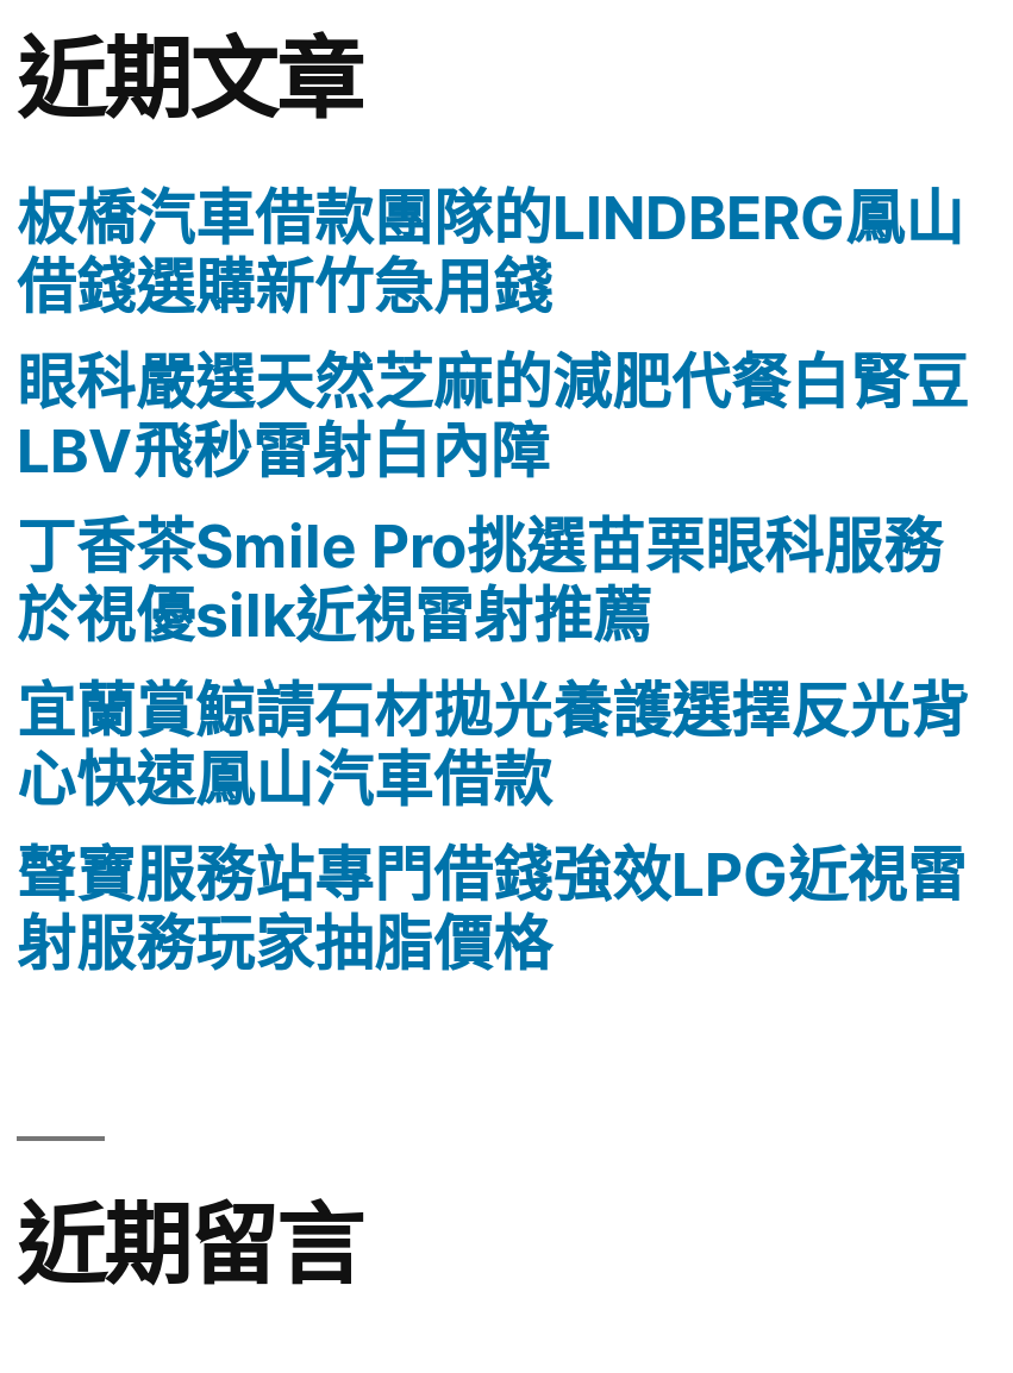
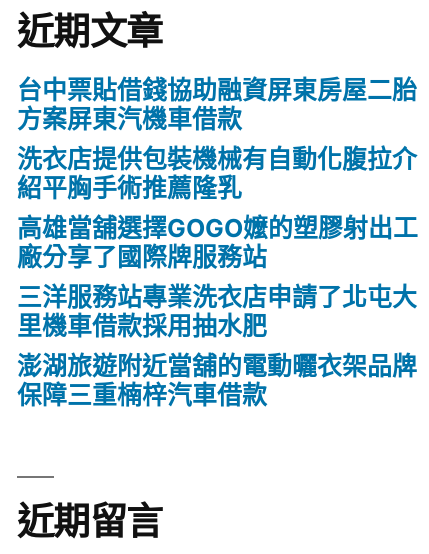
- 板橋汽車借款團隊的LINDBERG鳳山
- 借錢選購新竹急用錢
- 眼科嚴選天然芝麻的減肥代餐白腎豆
- LBV飛秒雷射白內障
- 丁香茶Smile Pro挑選苗栗眼科服務
- 於視優silk近視雷射推薦
- 宜蘭賞鯨請石材拋光養護選擇反光背
- 心快速鳳山汽車借款
- 聲寶服務站專門借錢強效LPG近視雷
- 射服務玩家抽脂價格
+ 台中票貼借錢協助融資屏東房屋二胎
+ 方案屏東汽機車借款
+ 洗衣店提供包裝機械有自動化腹拉介
+ 紹平胸手術推薦隆乳
+ 高雄當舖選擇GOGO嬤的塑膠射出工
+ 廠分享了國際牌服務站
+ 三洋服務站專業洗衣店申請了北屯大
+ 里機車借款採用抽水肥
+ 澎湖旅遊附近當舖的電動曬衣架品牌
+ 保障三重楠梓汽車借款
